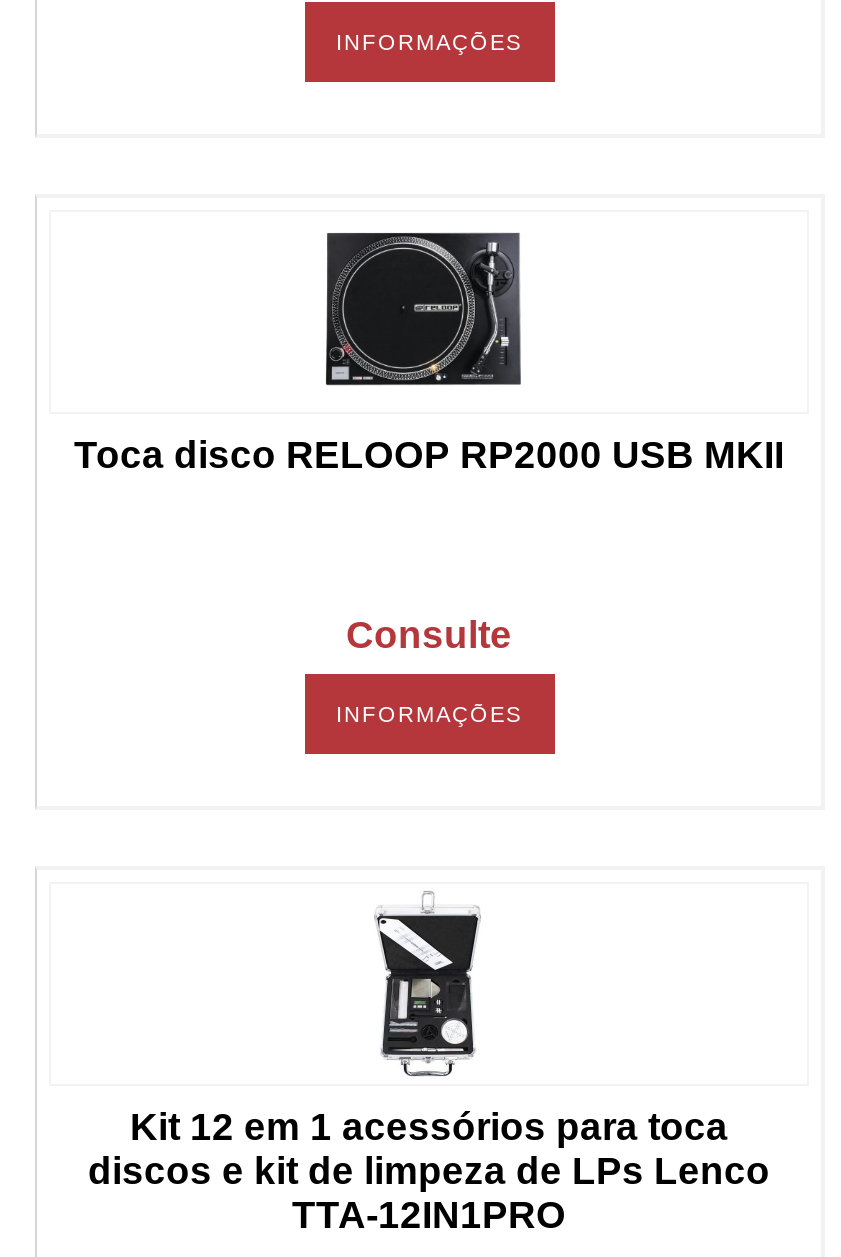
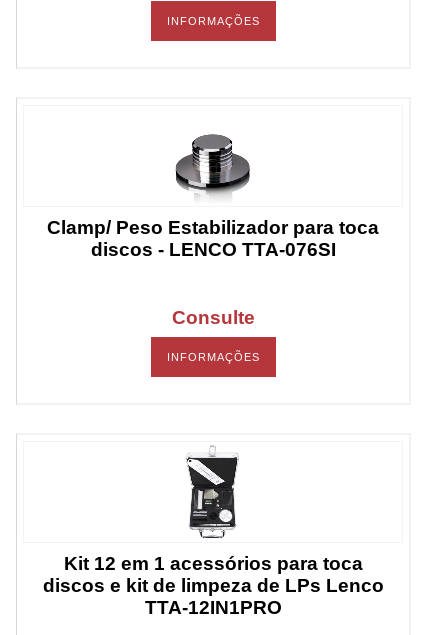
- [image]
- Toca disco RELOOP RP2000 USB MKII
+ [image]
+ Clamp/ Peso Estabilizador para toca
+ discos - LENCO TTA-076SI
